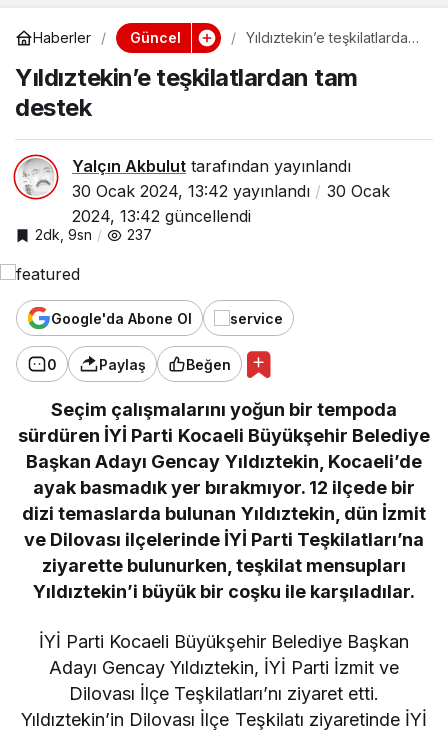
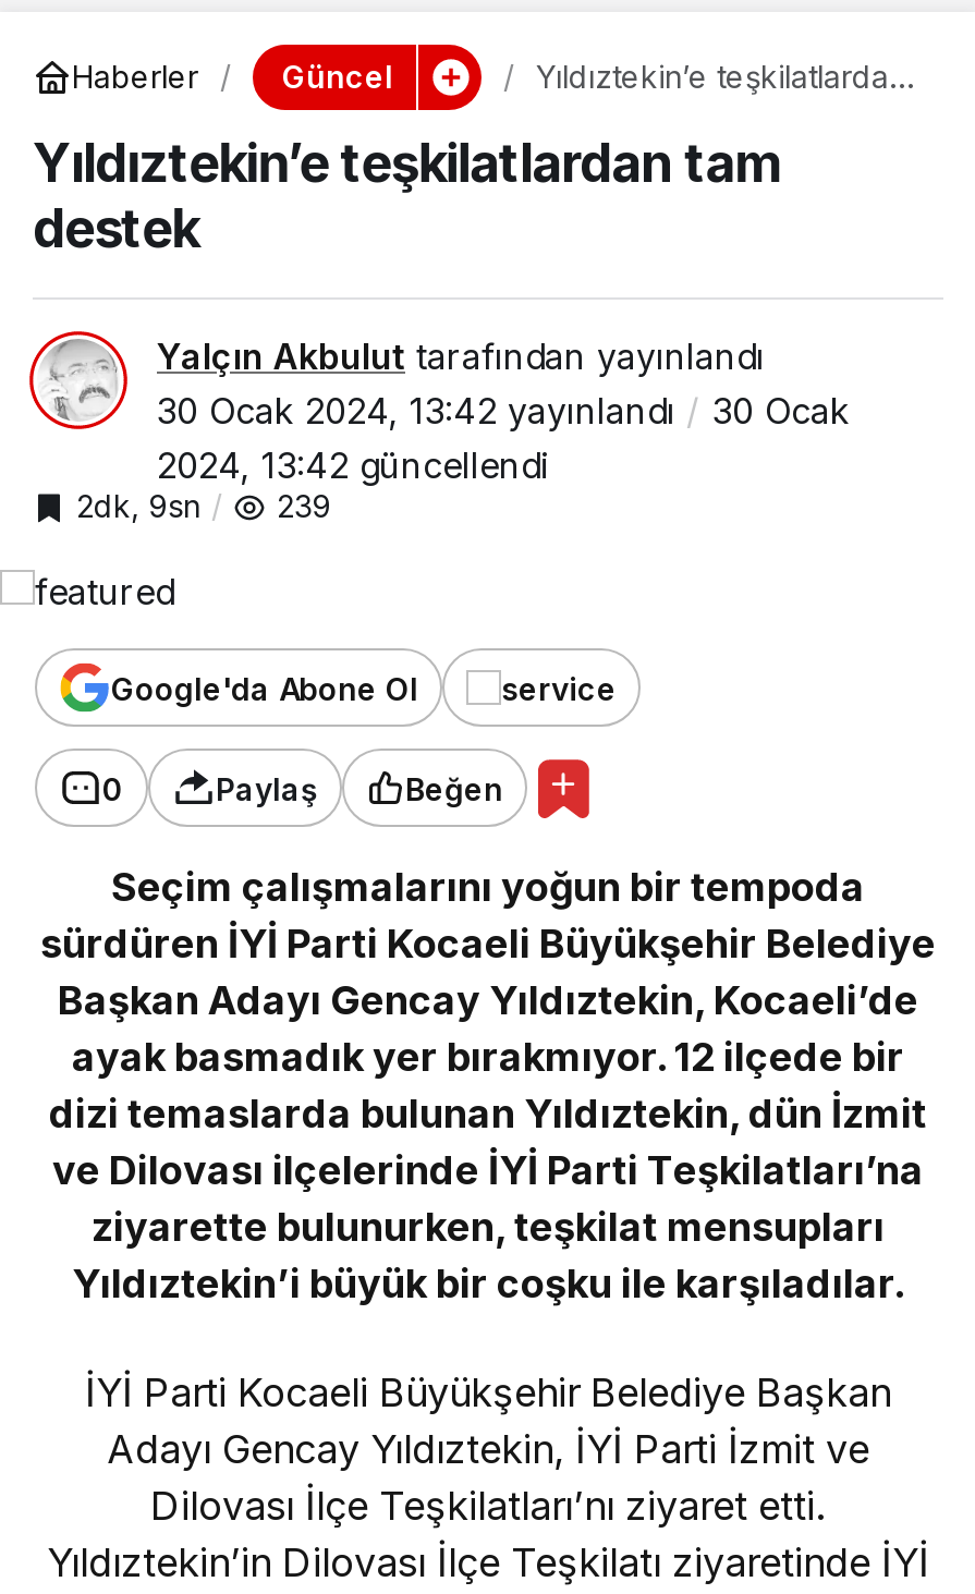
- 237
+ 239
